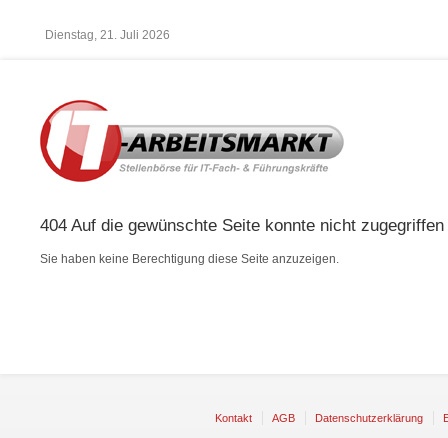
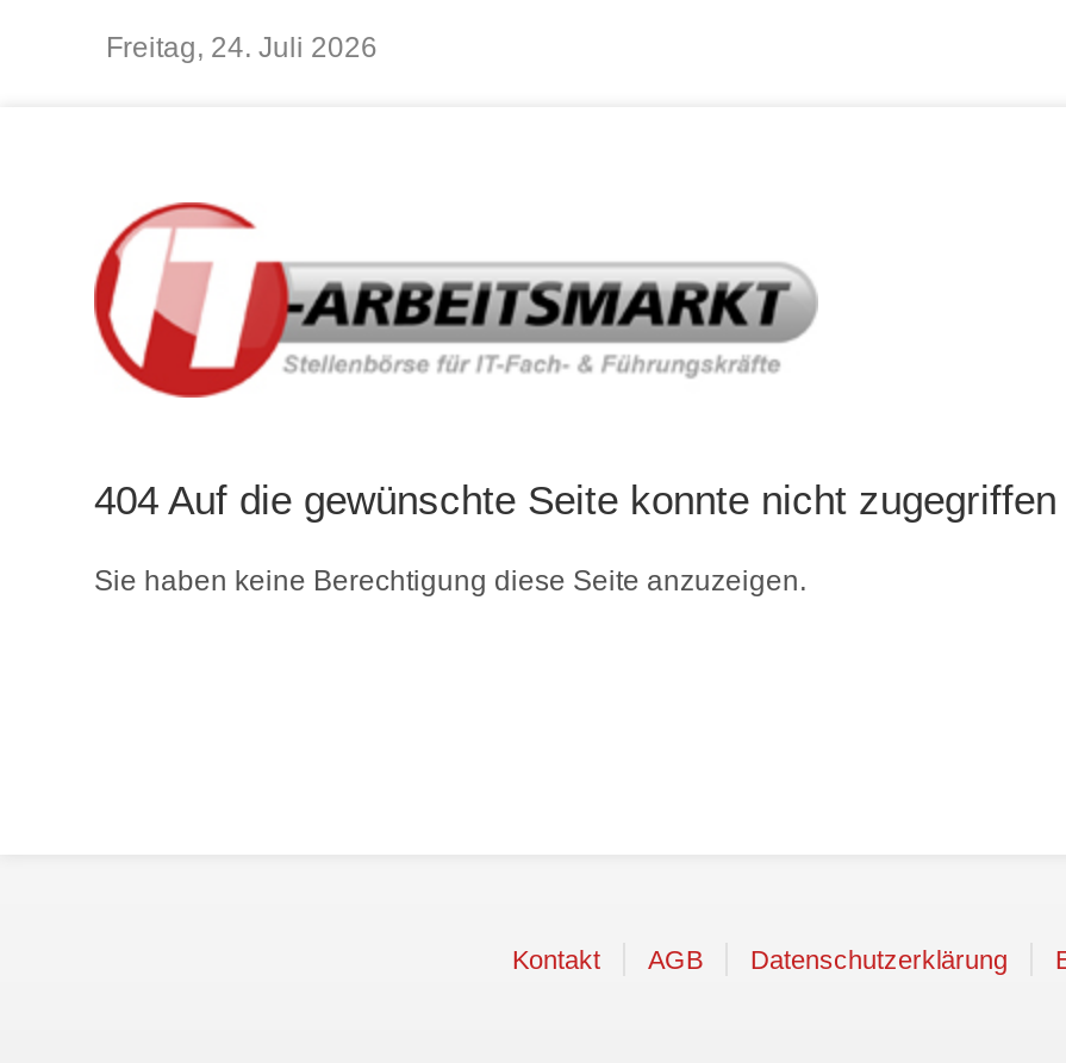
- Dienstag, 21. Juli 2026
+ Freitag, 24. Juli 2026
